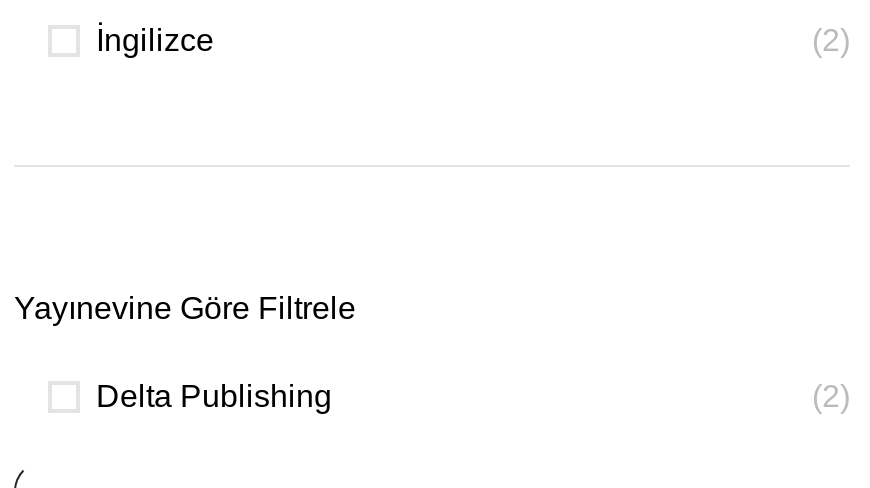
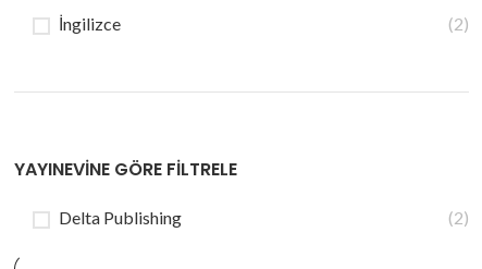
- Yayınevine Göre Filtrele
+ YAYINEVINE GÖRE FILTRELE
